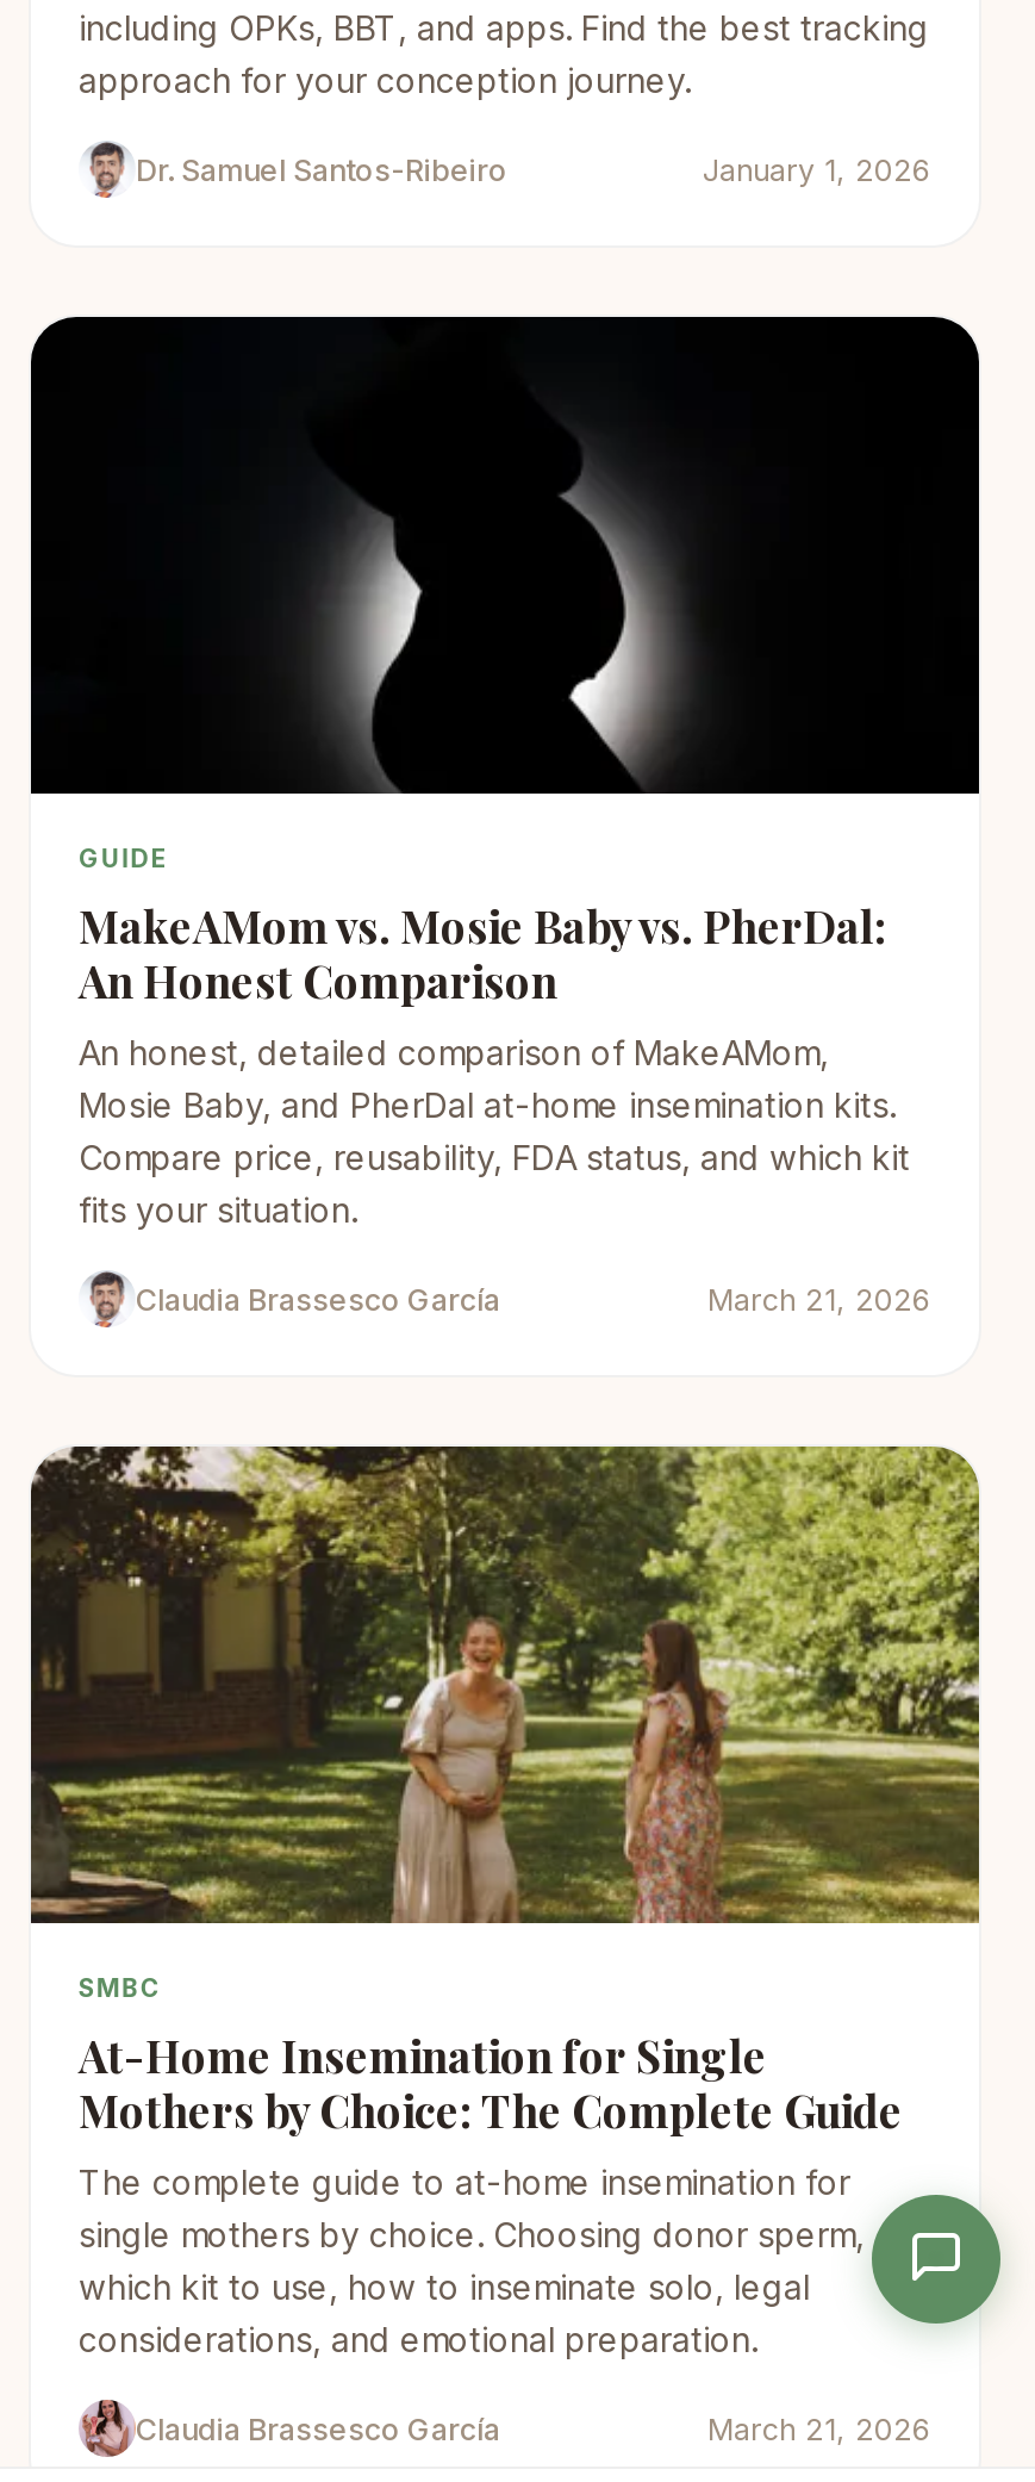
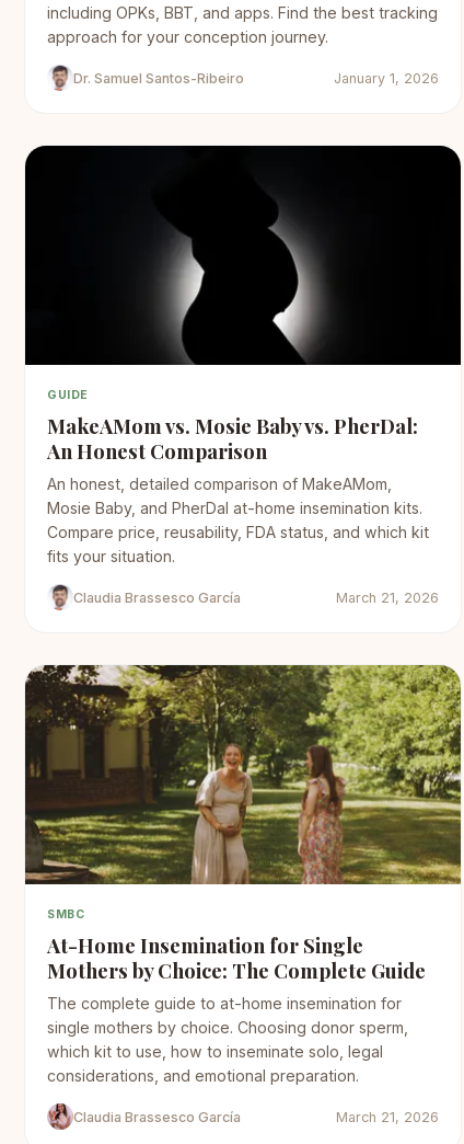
- [image]
